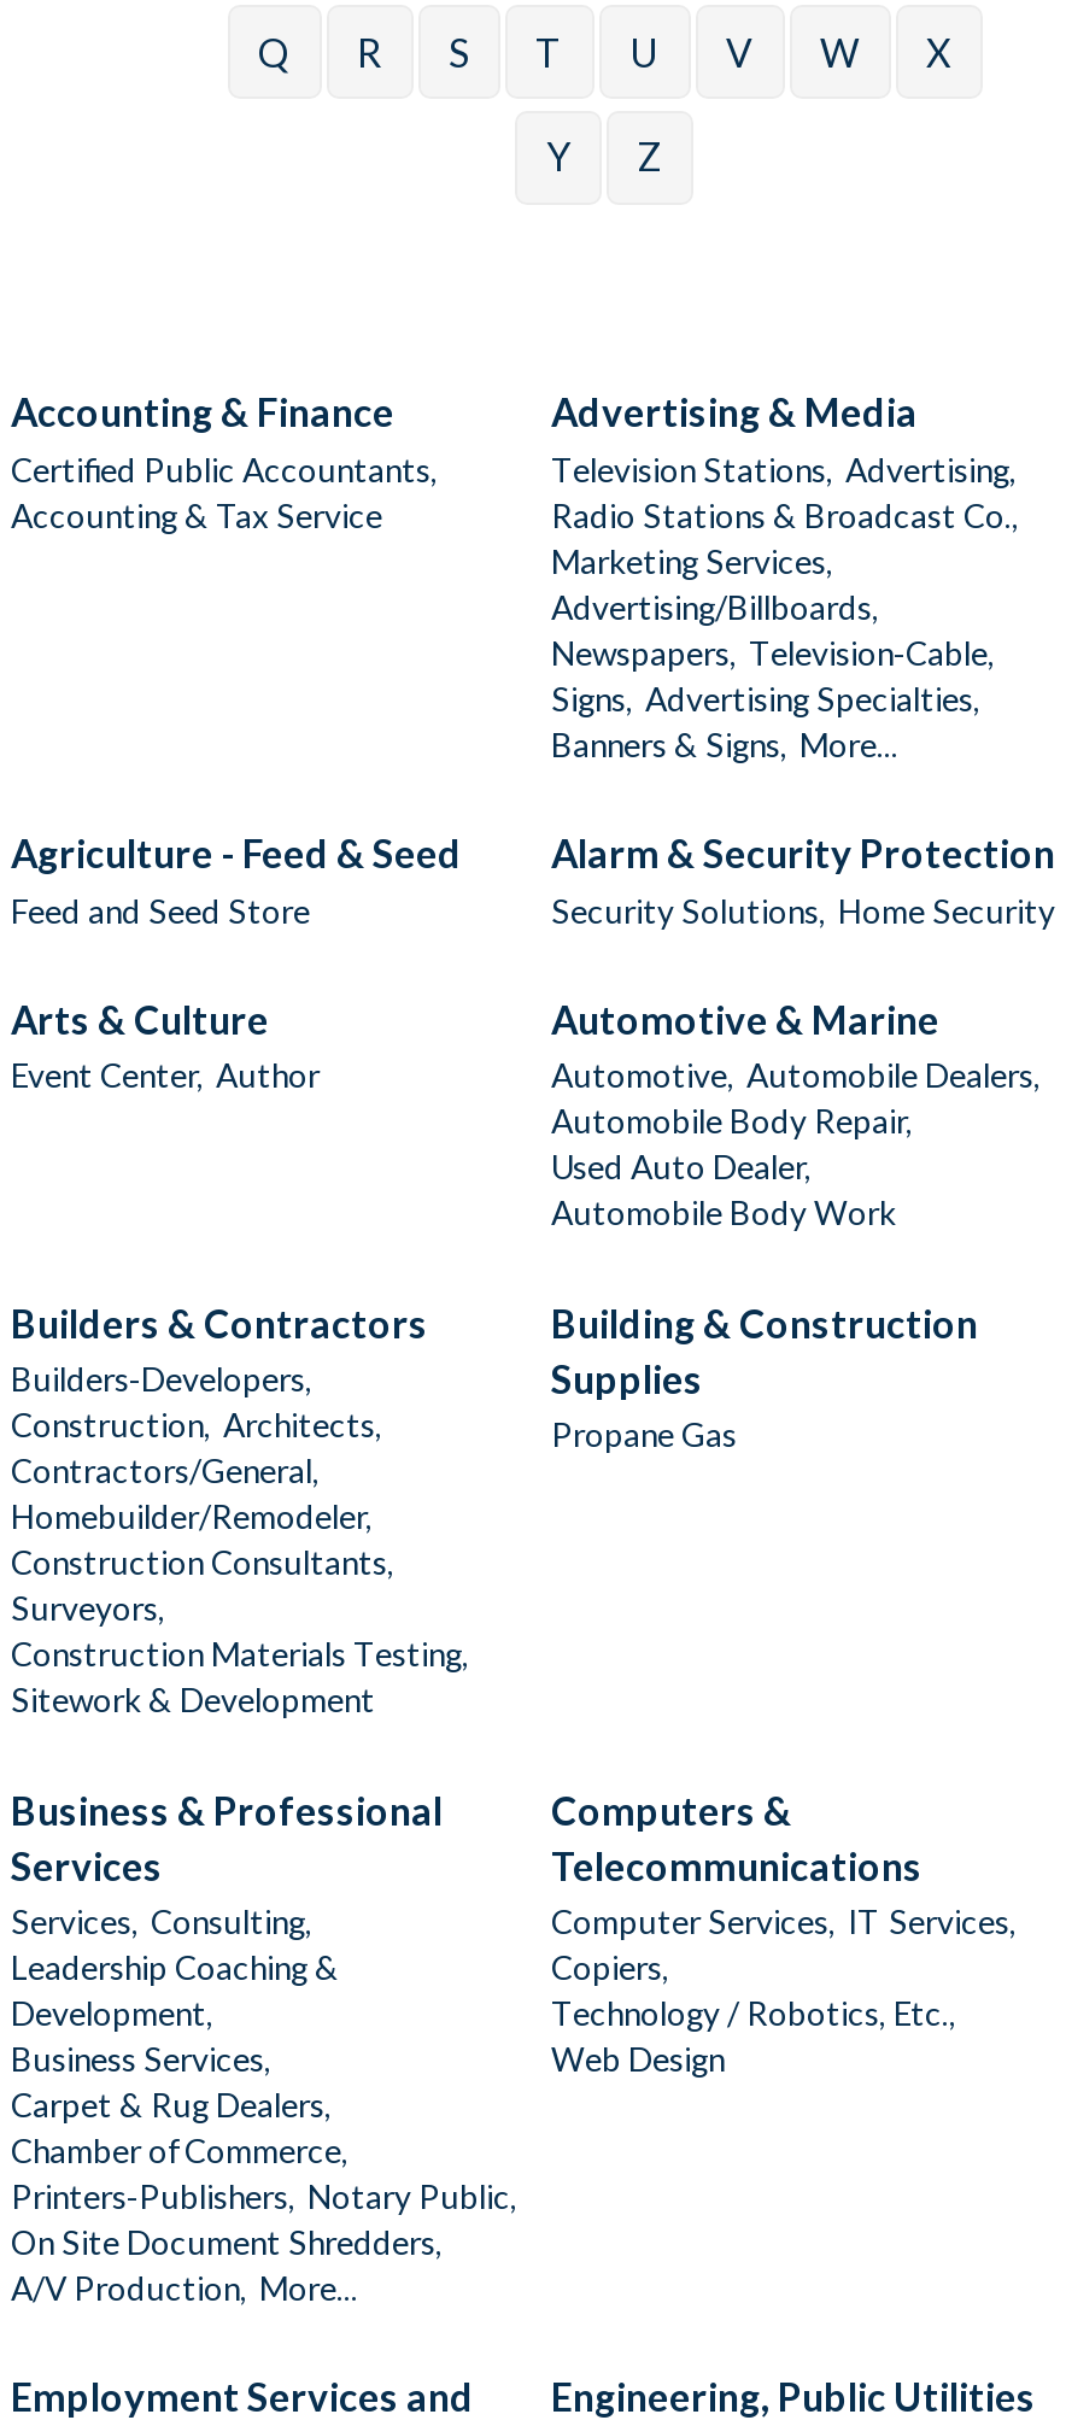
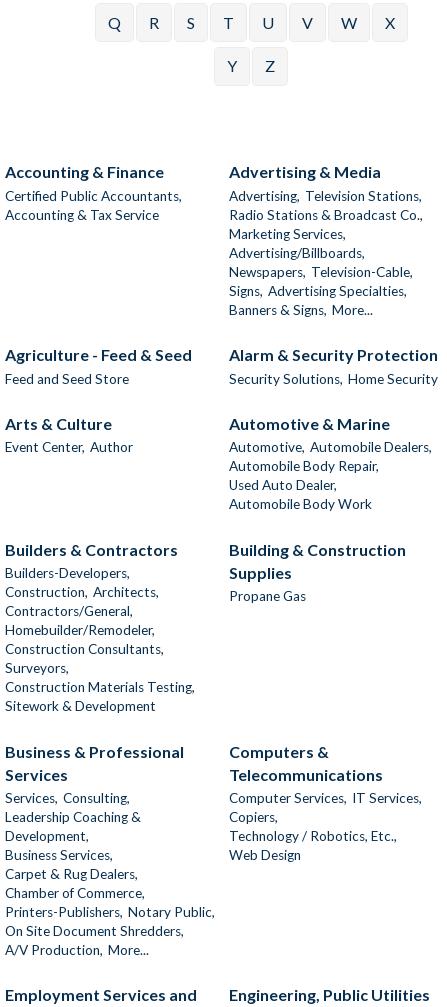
- Television Stations, Advertising,
+ Advertising, Television Stations,
